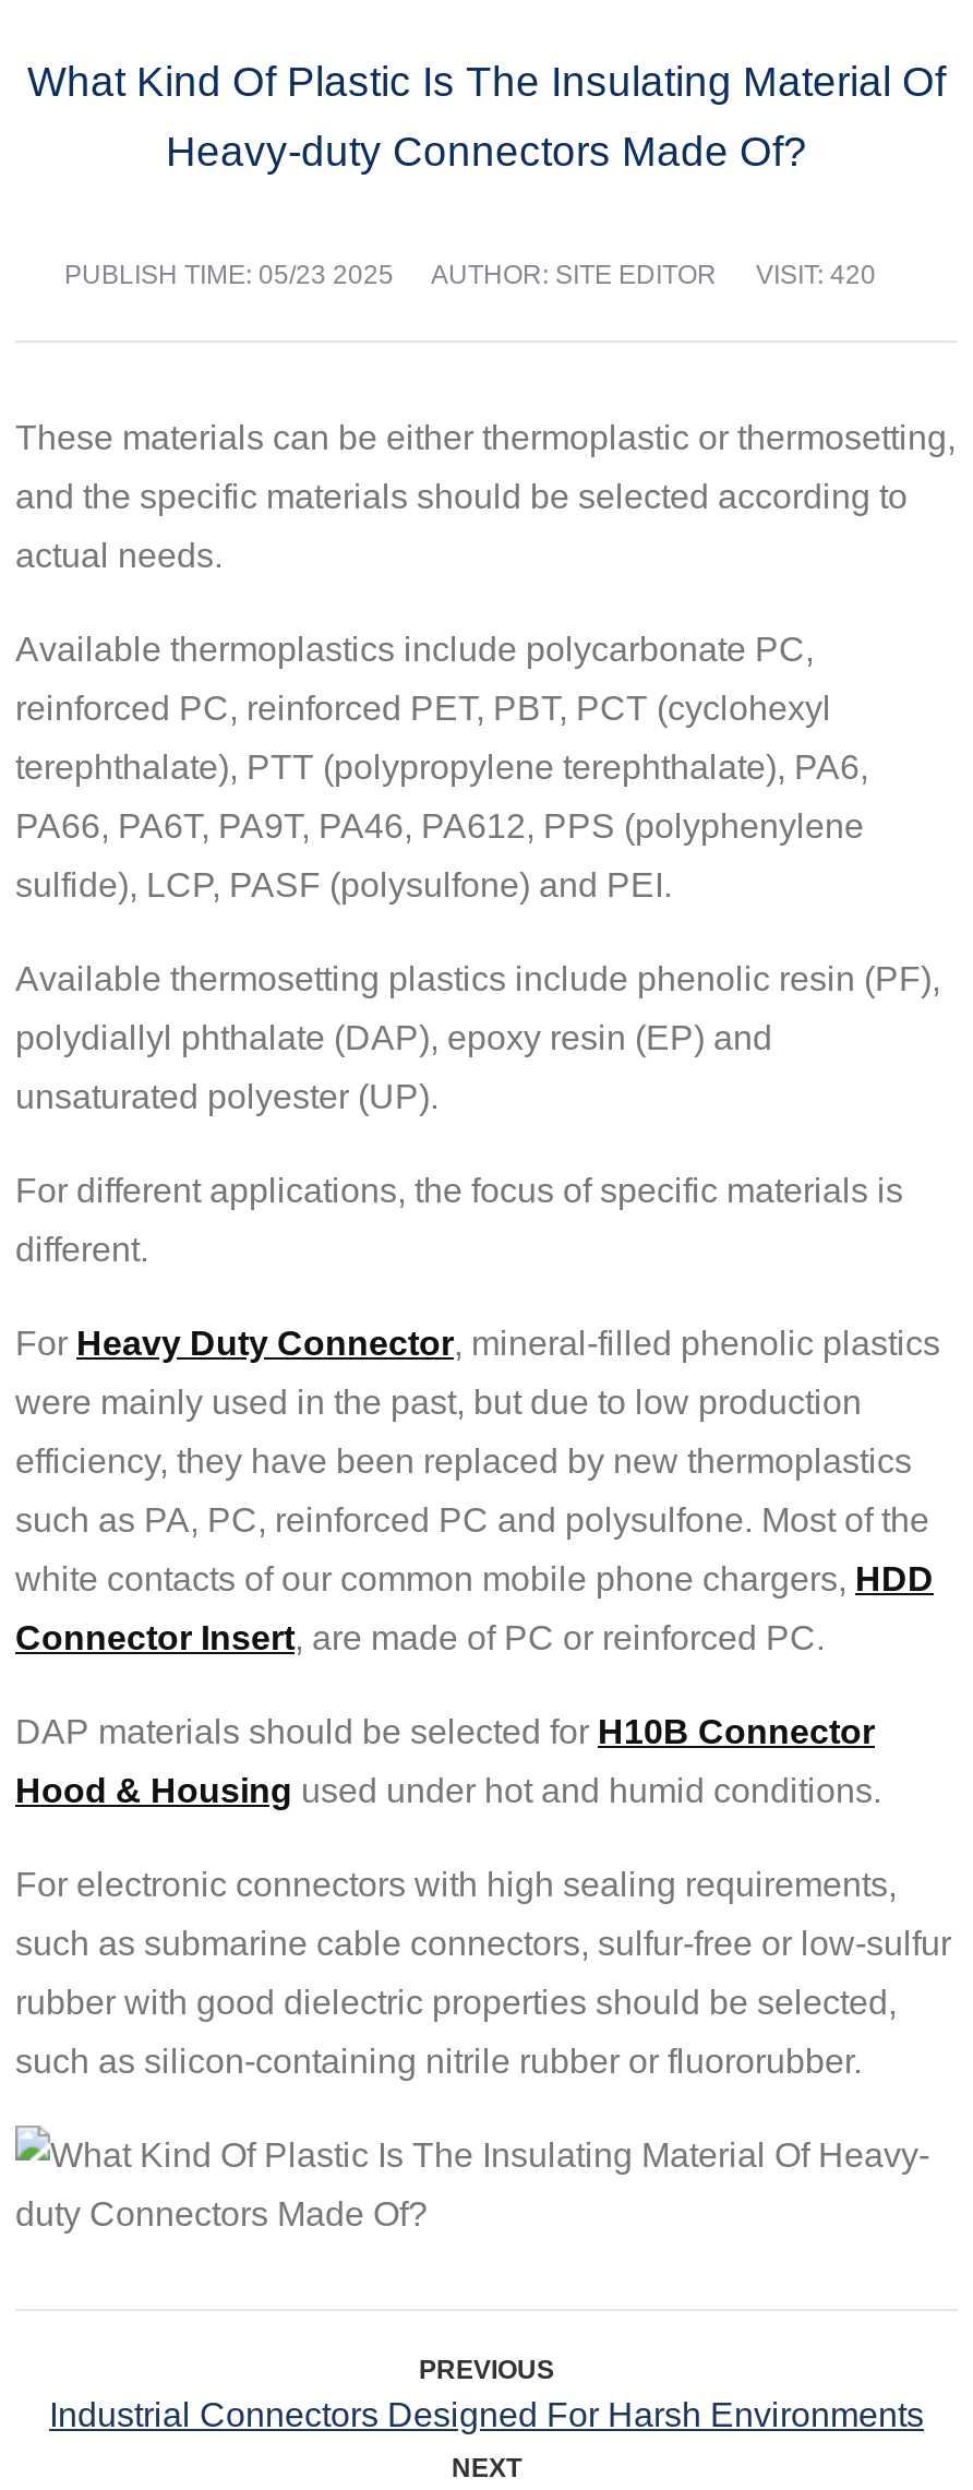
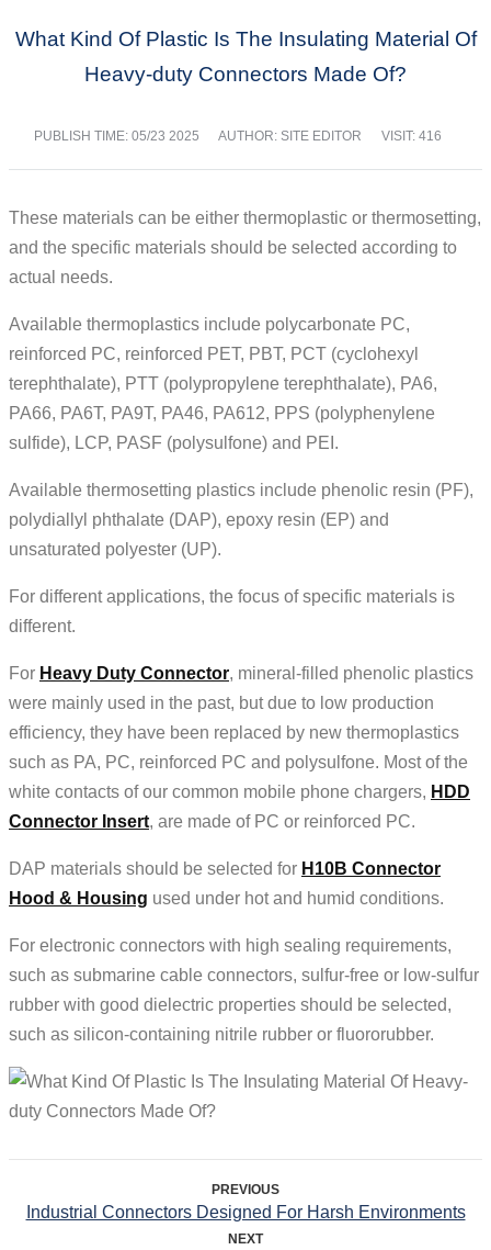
- PUBLISH TIME: 05/23 2025 AUTHOR: SITE EDITOR VISIT: 420
+ PUBLISH TIME: 05/23 2025 AUTHOR: SITE EDITOR VISIT: 416
